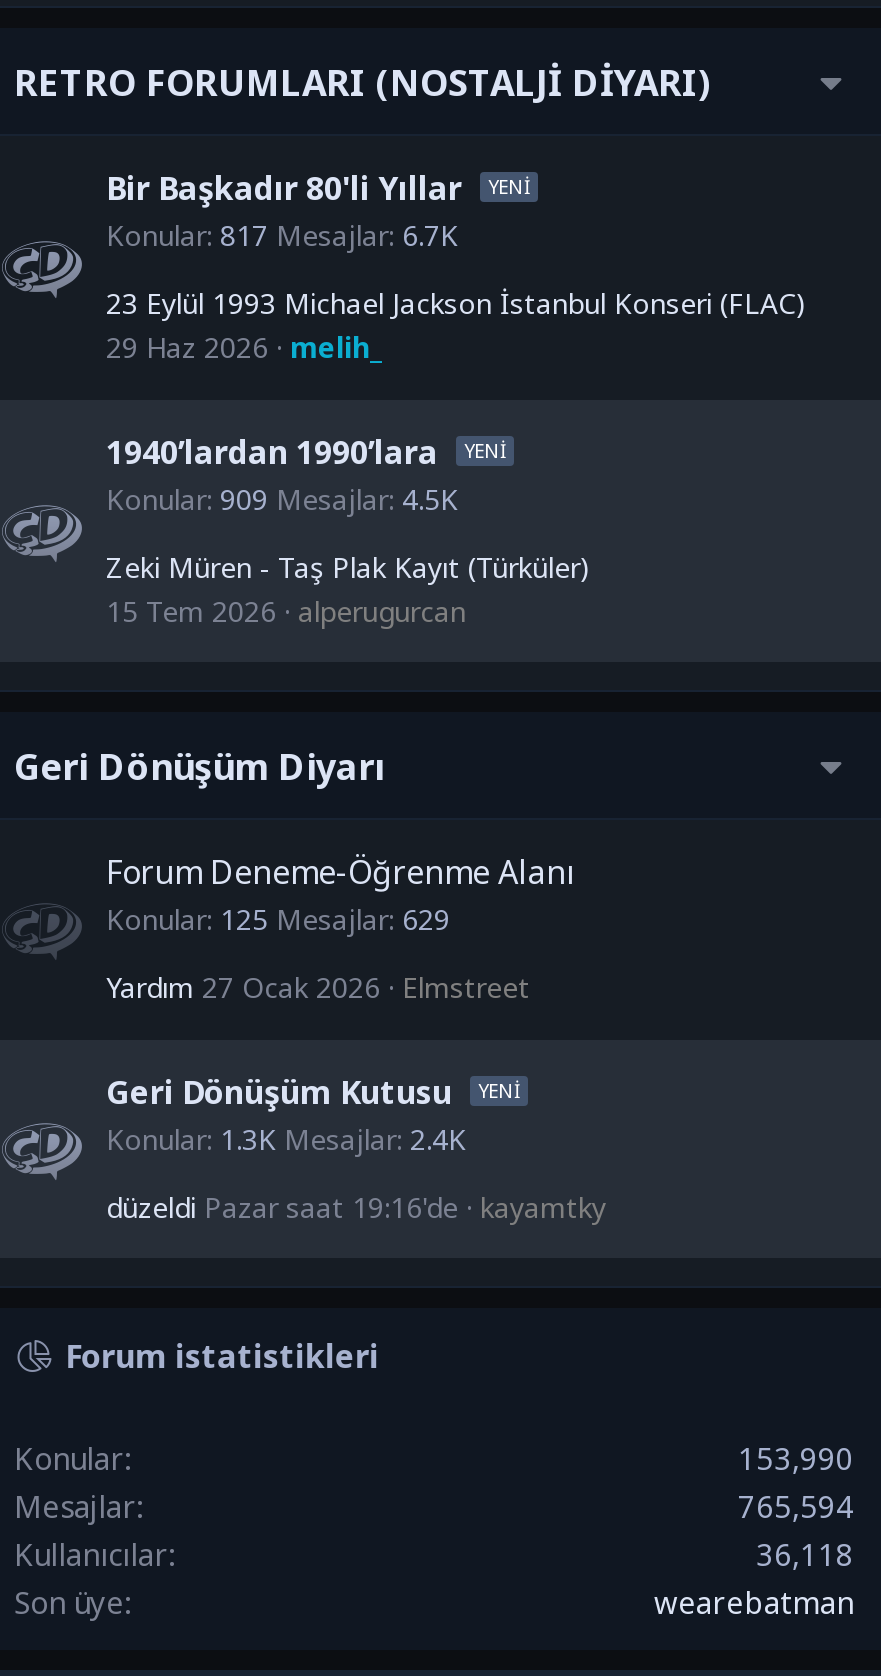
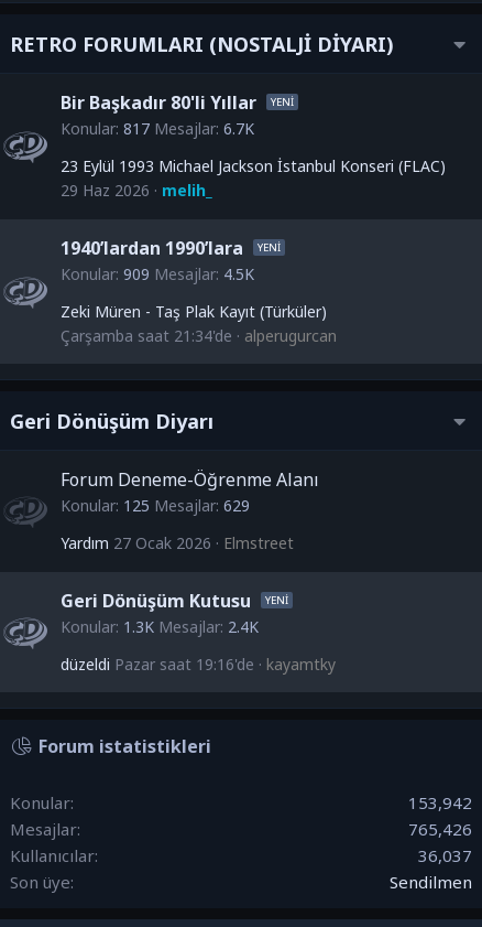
- 15 Tem 2026 alperugurcan
+ Çarşamba saat 21:34'de alperugurcan

- 153,990
+ 153,942

- 765,594
+ 765,426

- 36,118
+ 36,037

- wearebatman
+ Sendilmen
